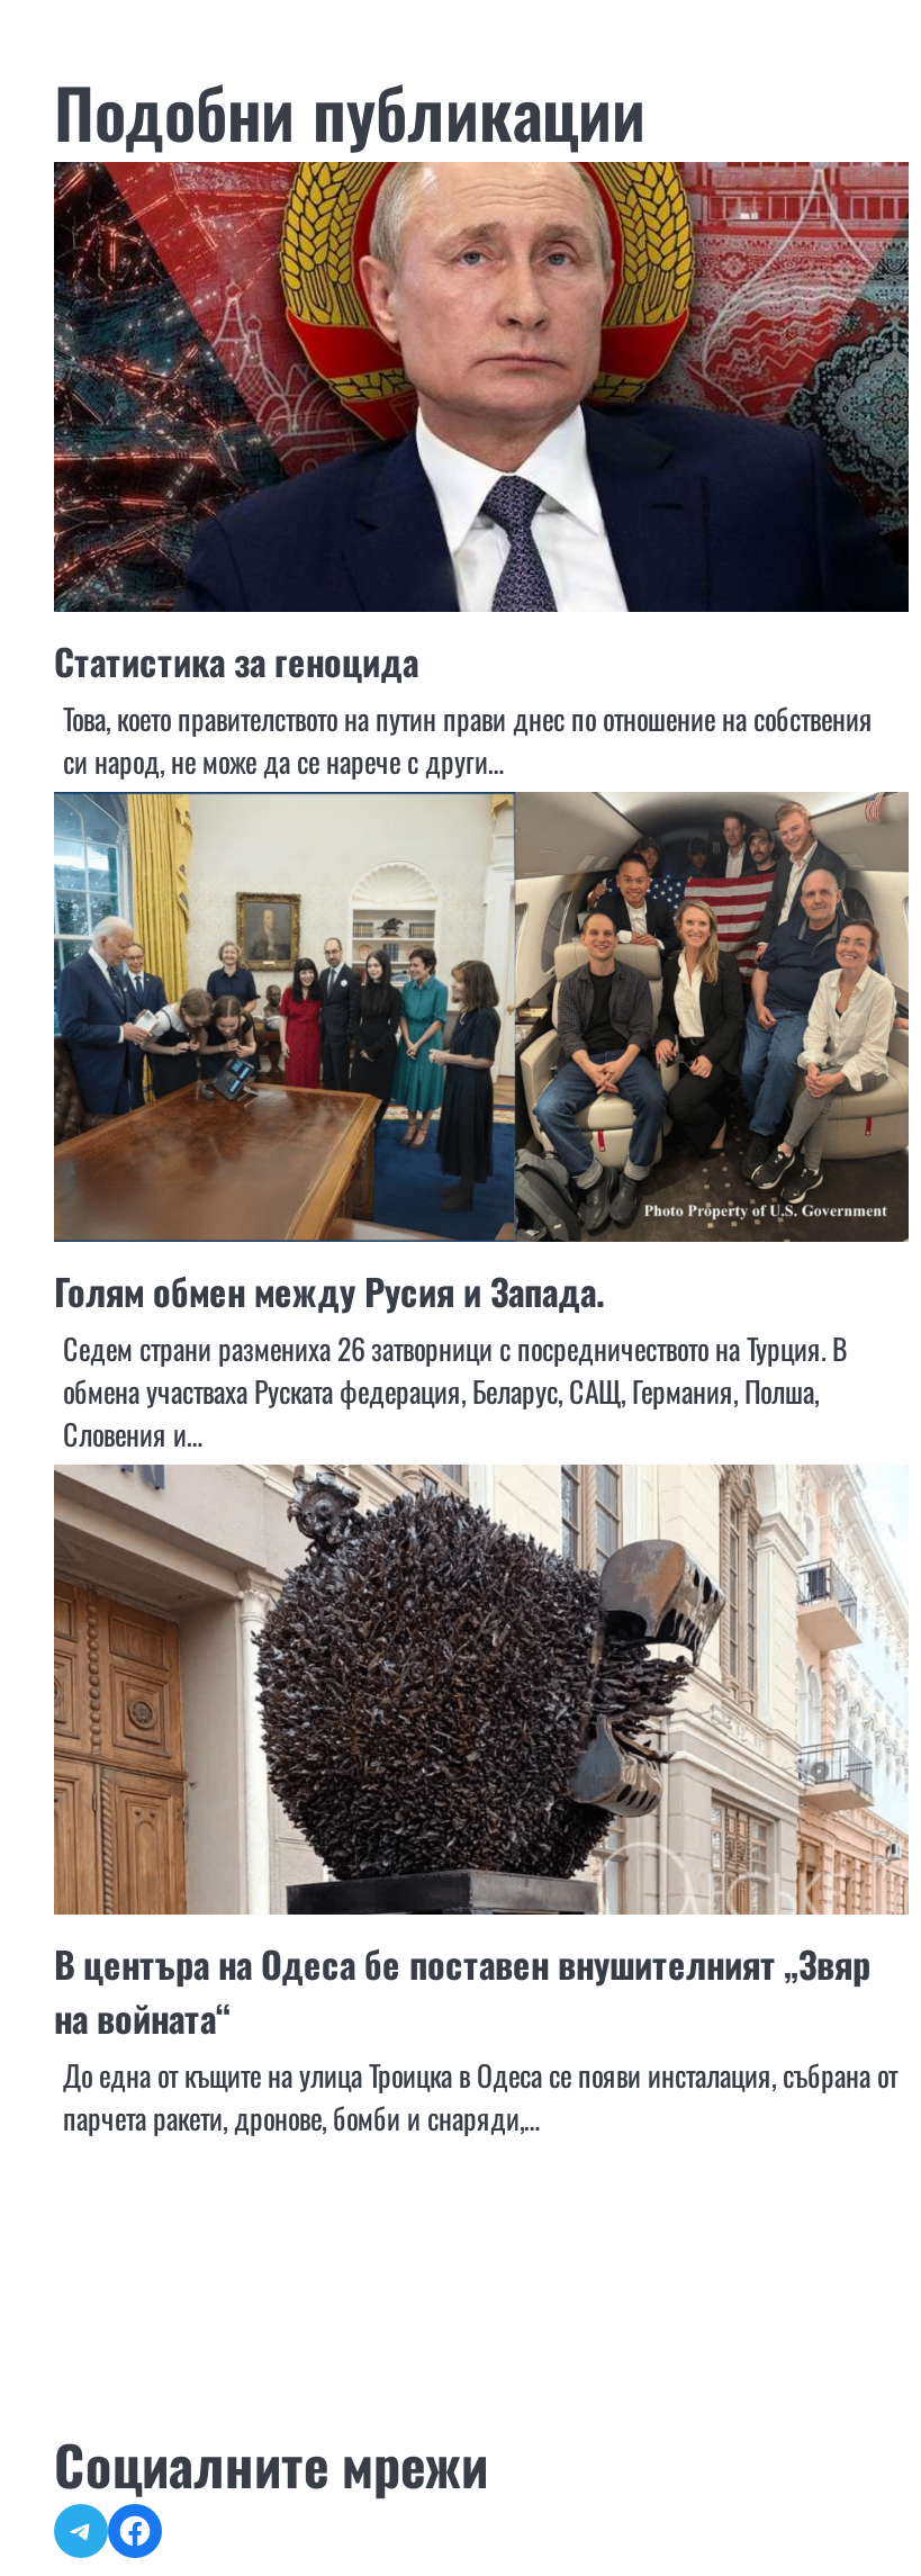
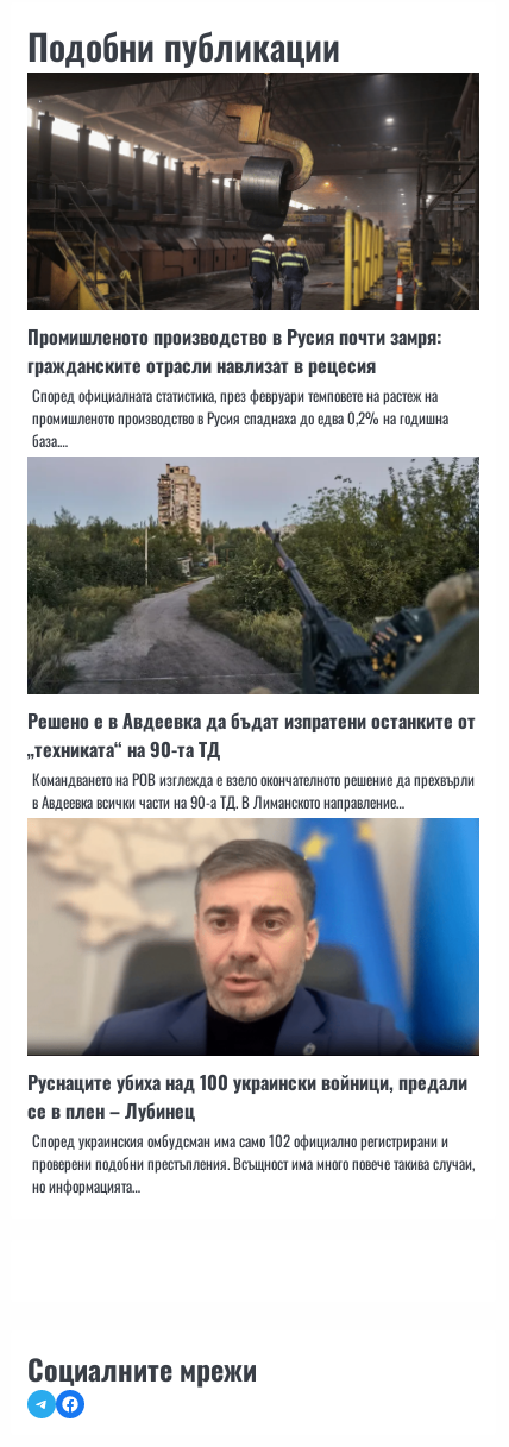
- [image]
- Статистика за геноцида
- Това, което правителството на путин прави днес по отношение на собствения
- си народ, не може да се нарече с други…
+ [image]
+ Промишленото производство в Русия почти замря:
+ гражданските отрасли навлизат в рецесия
+ Според официалната статистика, през февруари темповете на растеж на
+ промишленото производство в Русия спаднаха до едва 0,2% на годишна
+ база.…

- [image]
- Голям обмен между Русия и Запада.
- Седем страни размениха 26 затворници с посредничеството на Турция. В
- обмена участваха Руската федерация, Беларус, САЩ, Германия, Полша,
- Словения и…
+ [image]
+ Решено е в Авдеевка да бъдат изпратени останките от
+ „техниката“ на 90-та ТД
+ Командването на РОВ изглежда е взело окончателното решение да прехвърли
+ в Авдеевка всички части на 90-а ТД. В Лиманското направление…

- [image]
- В центъра на Одеса бе поставен внушителният „Звяр
- на войната“
- До една от къщите на улица Троицка в Одеса се появи инсталация, събрана от
- парчета ракети, дронове, бомби и снаряди,…
+ [image]
+ Руснаците убиха над 100 украински войници, предали
+ се в плен – Лубинец
+ Според украинския омбудсман има само 102 официално регистрирани и
+ проверени подобни престъпления. Всъщност има много повече такива случаи,
+ но информацията…
